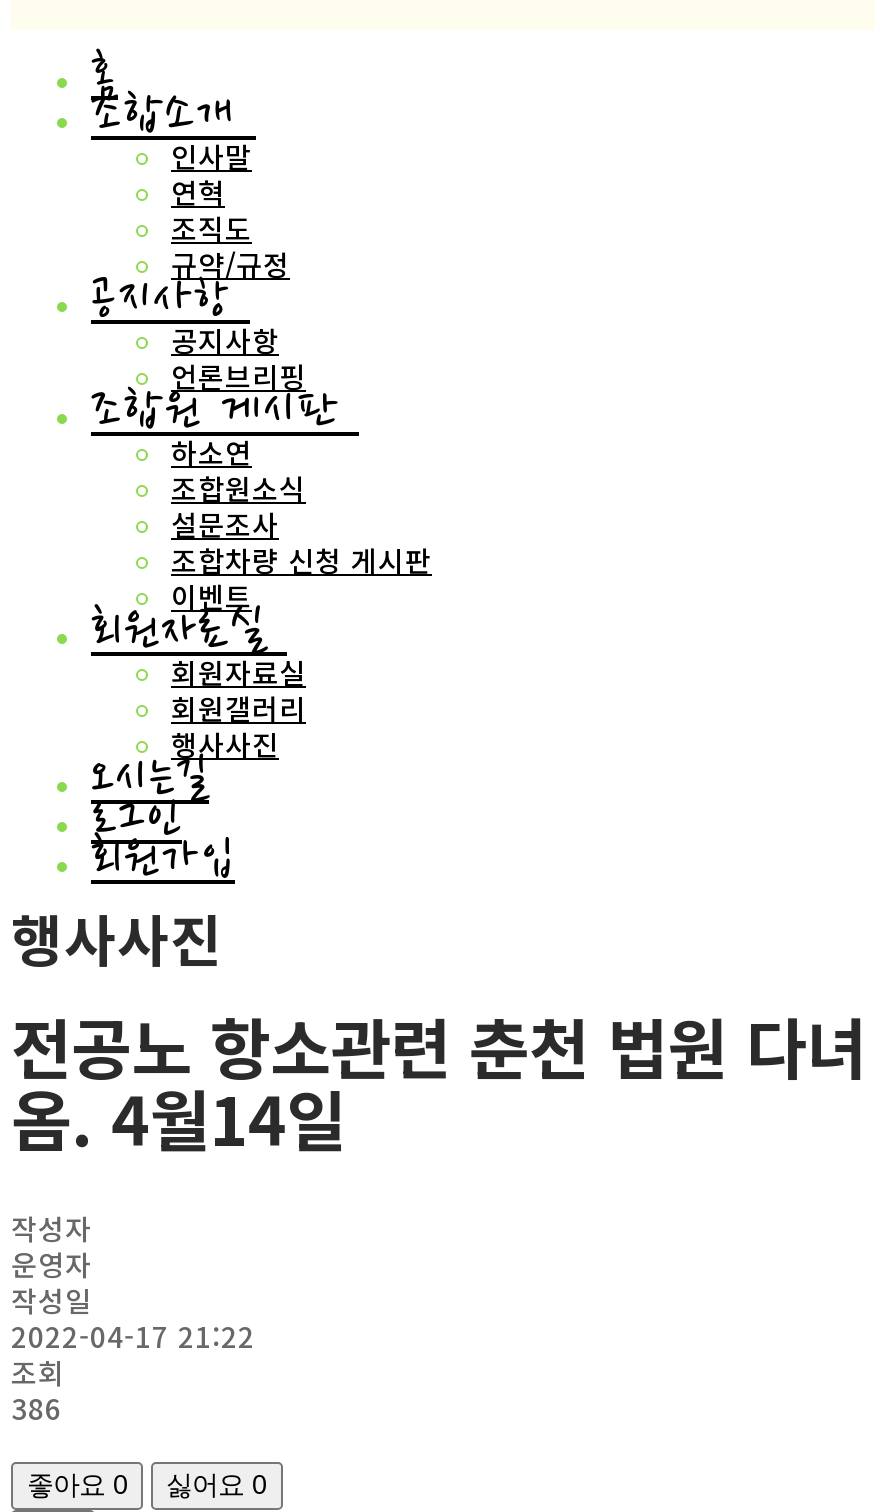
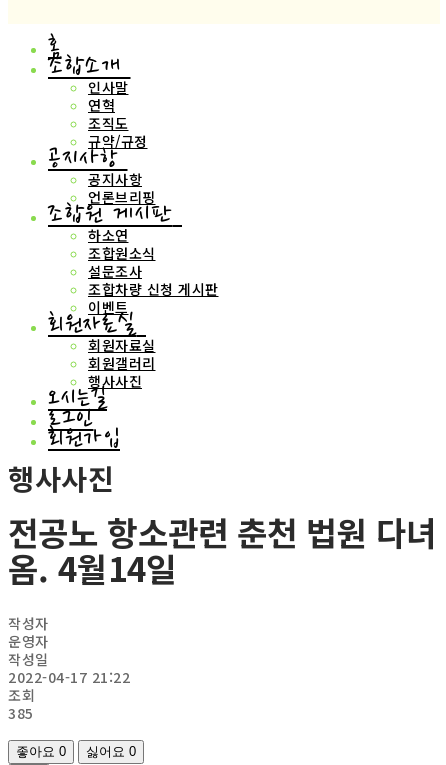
- 386
+ 385
